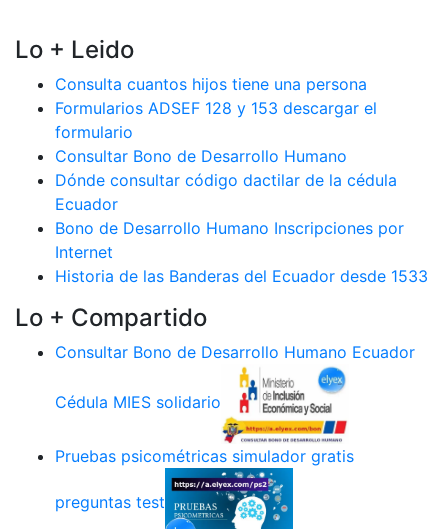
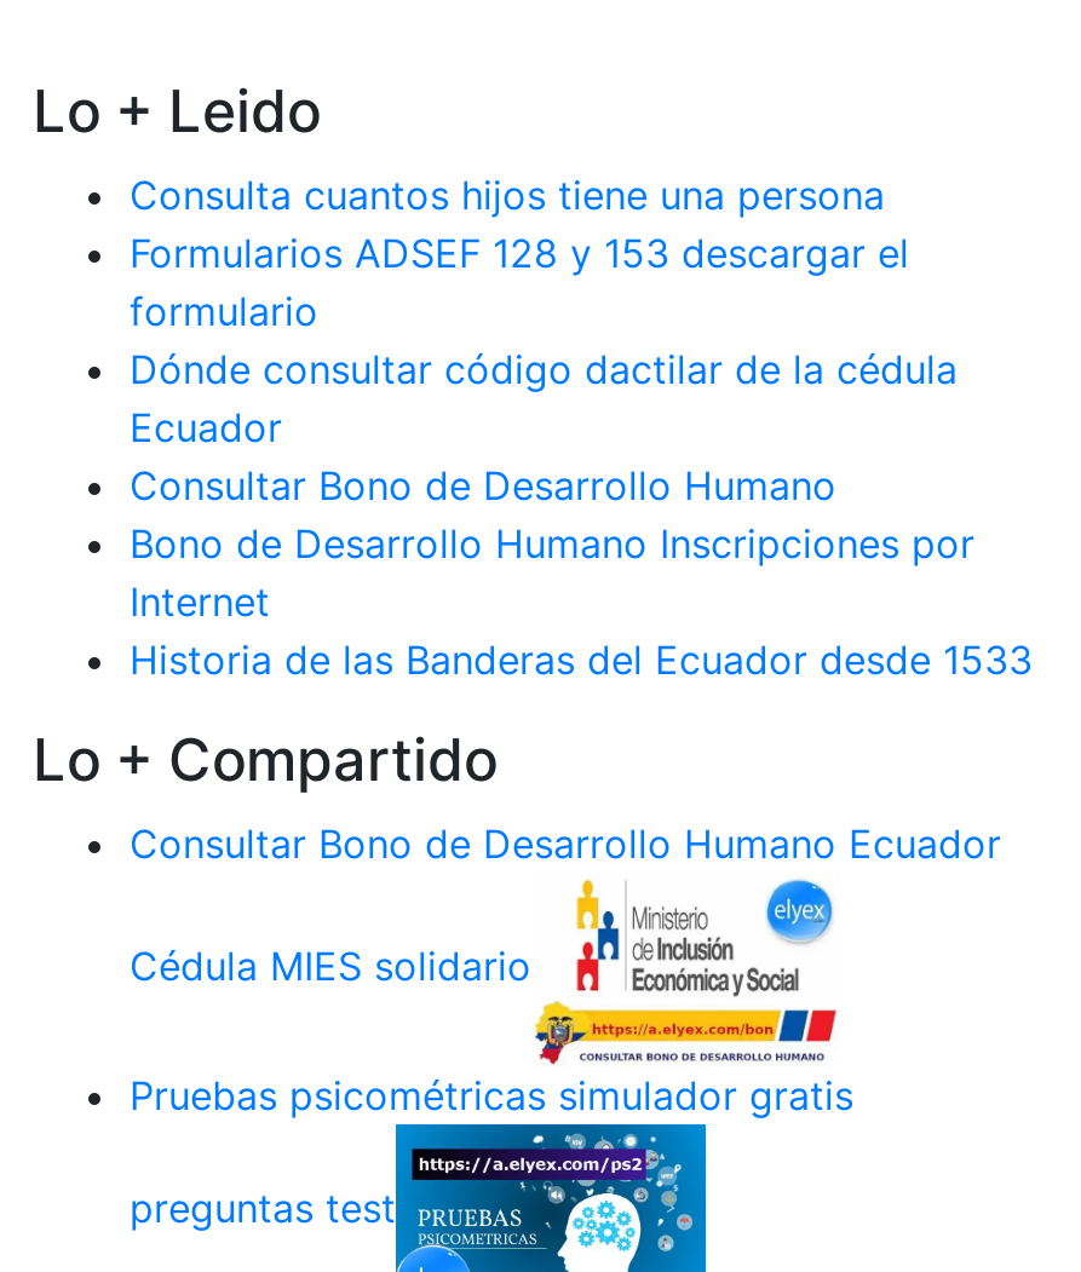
moved down: Consultar Bono de Desarrollo Humano

moved up: Dónde consultar código dactilar de la cédula | Ecuador
